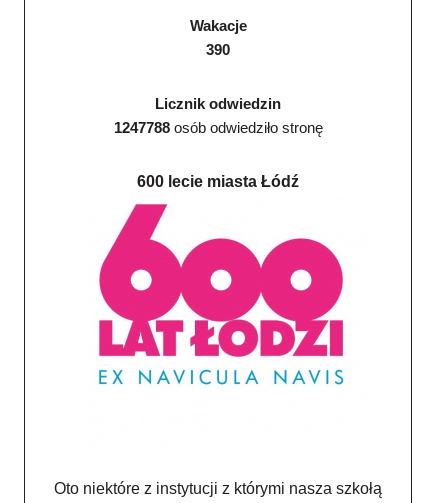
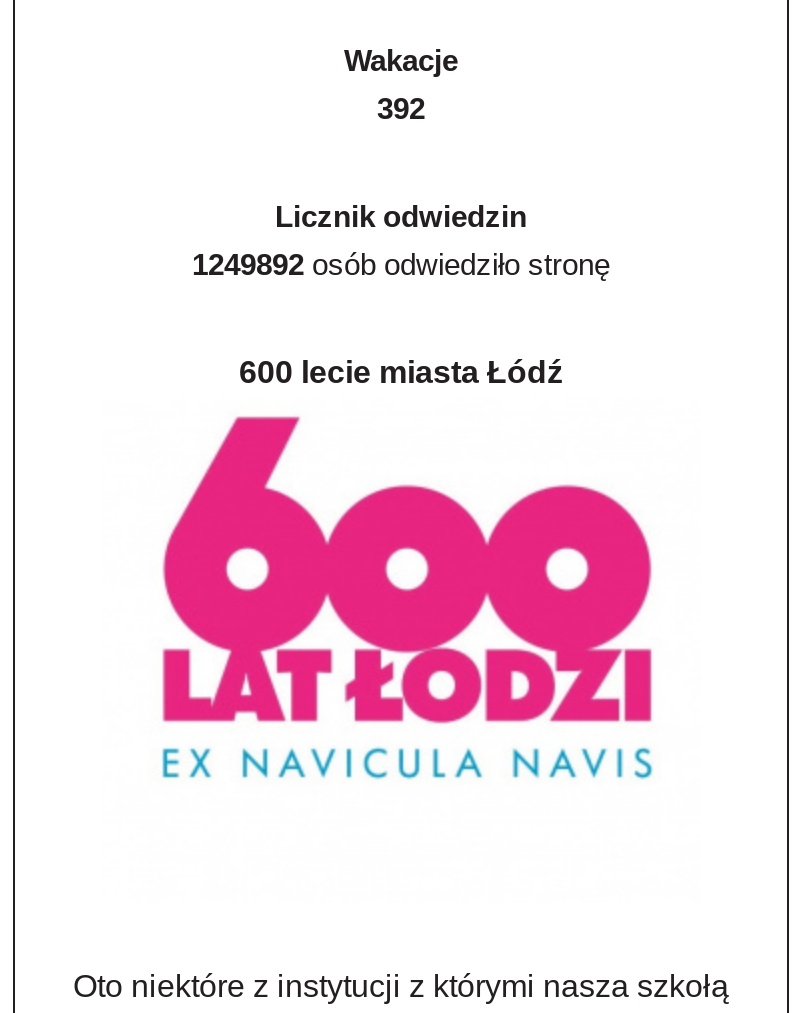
- 390
+ 392

- 1247788 osób odwiedziło stronę
+ 1249892 osób odwiedziło stronę
